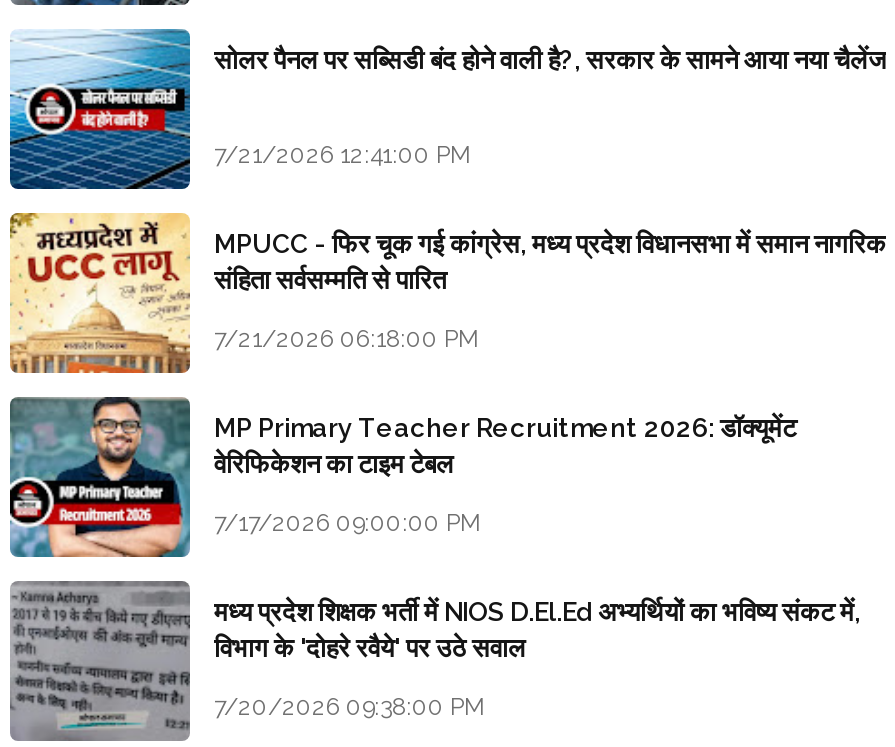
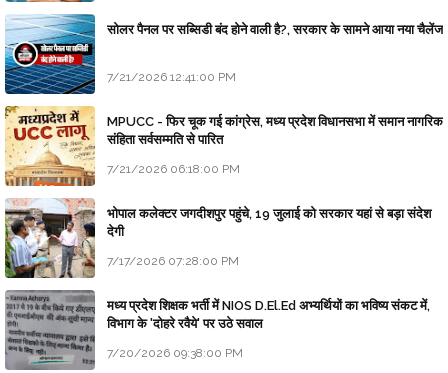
- [image]
- MP Primary Teacher Recruitment 2026: डॉक्यूमेंट
- वेरिफिकेशन का टाइम टेबल
+ [image]
+ भोपाल कलेक्टर जगदीशपुर पहुंचे, 19 जुलाई को सरकार यहां से बड़ा संदेश
+ देगी

- 7/17/2026 09:00:00 PM
+ 7/17/2026 07:28:00 PM
